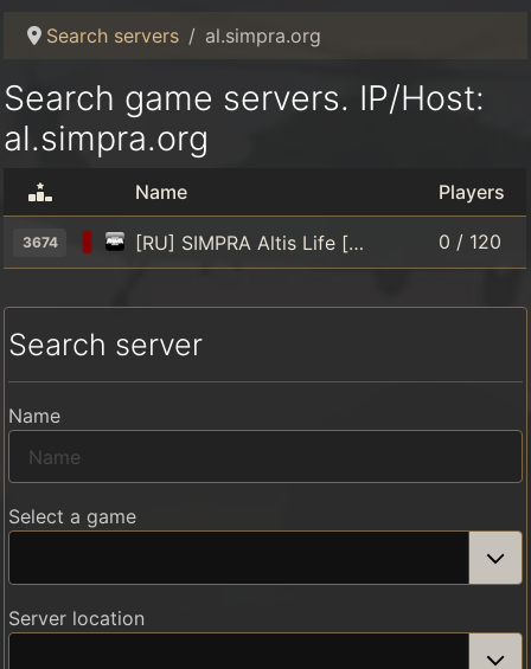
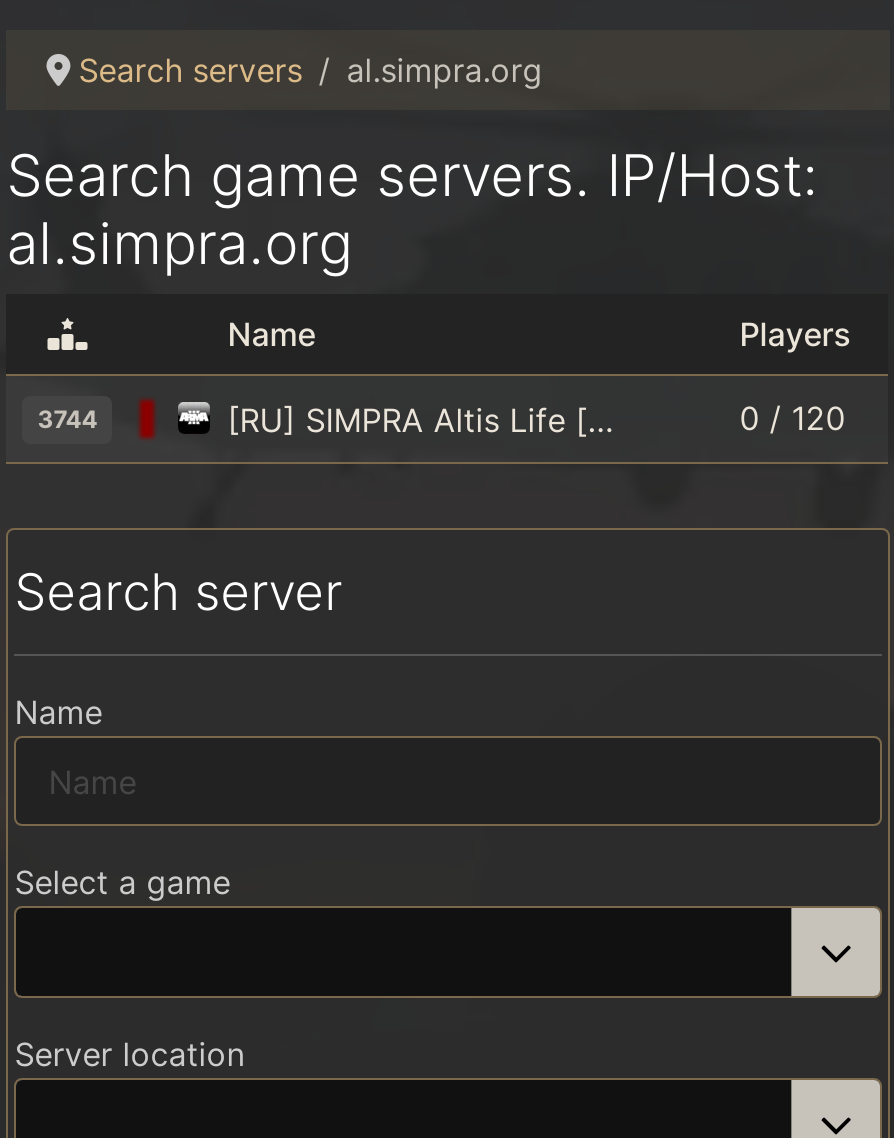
- 3674
+ 3744
